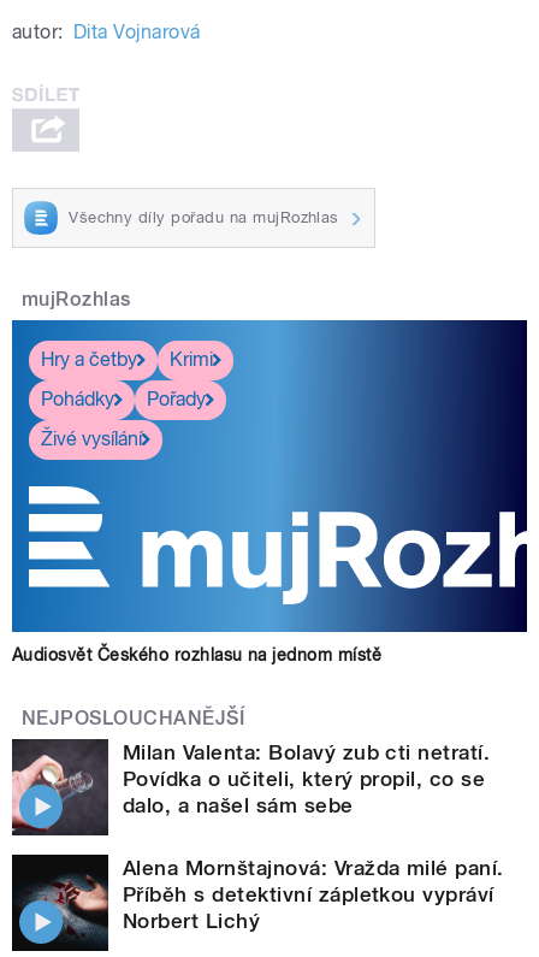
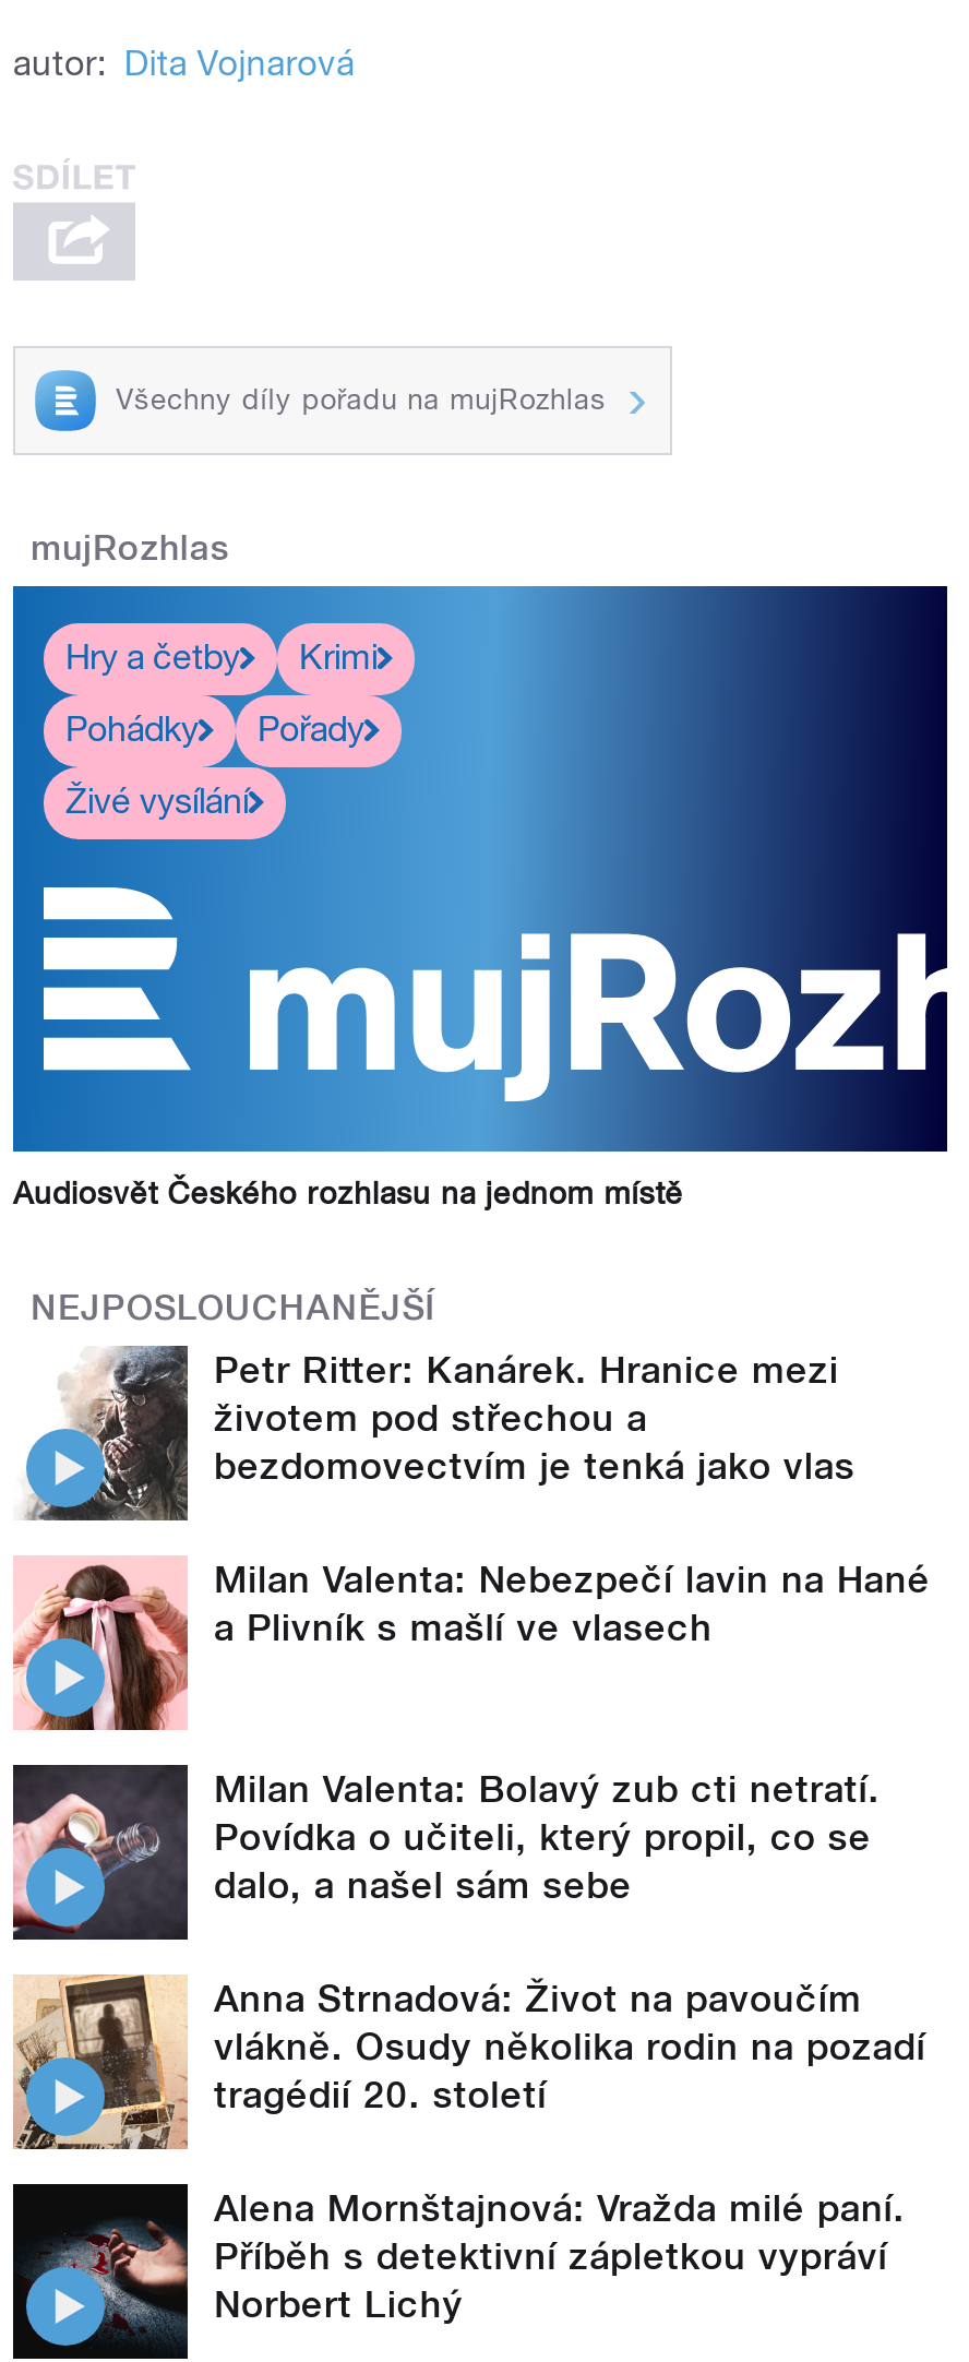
+ [image]
+ Petr Ritter: Kanárek. Hranice mezi
+ životem pod střechou a
+ bezdomovectvím je tenká jako vlas
+ Milan Valenta: Nebezpečí lavin na Hané
+ a Plivník s mašlí ve vlasech

+ [image]

+ [image]
+ Anna Strnadová: Život na pavoučím
+ vlákně. Osudy několika rodin na pozadí
+ tragédií 20. století
